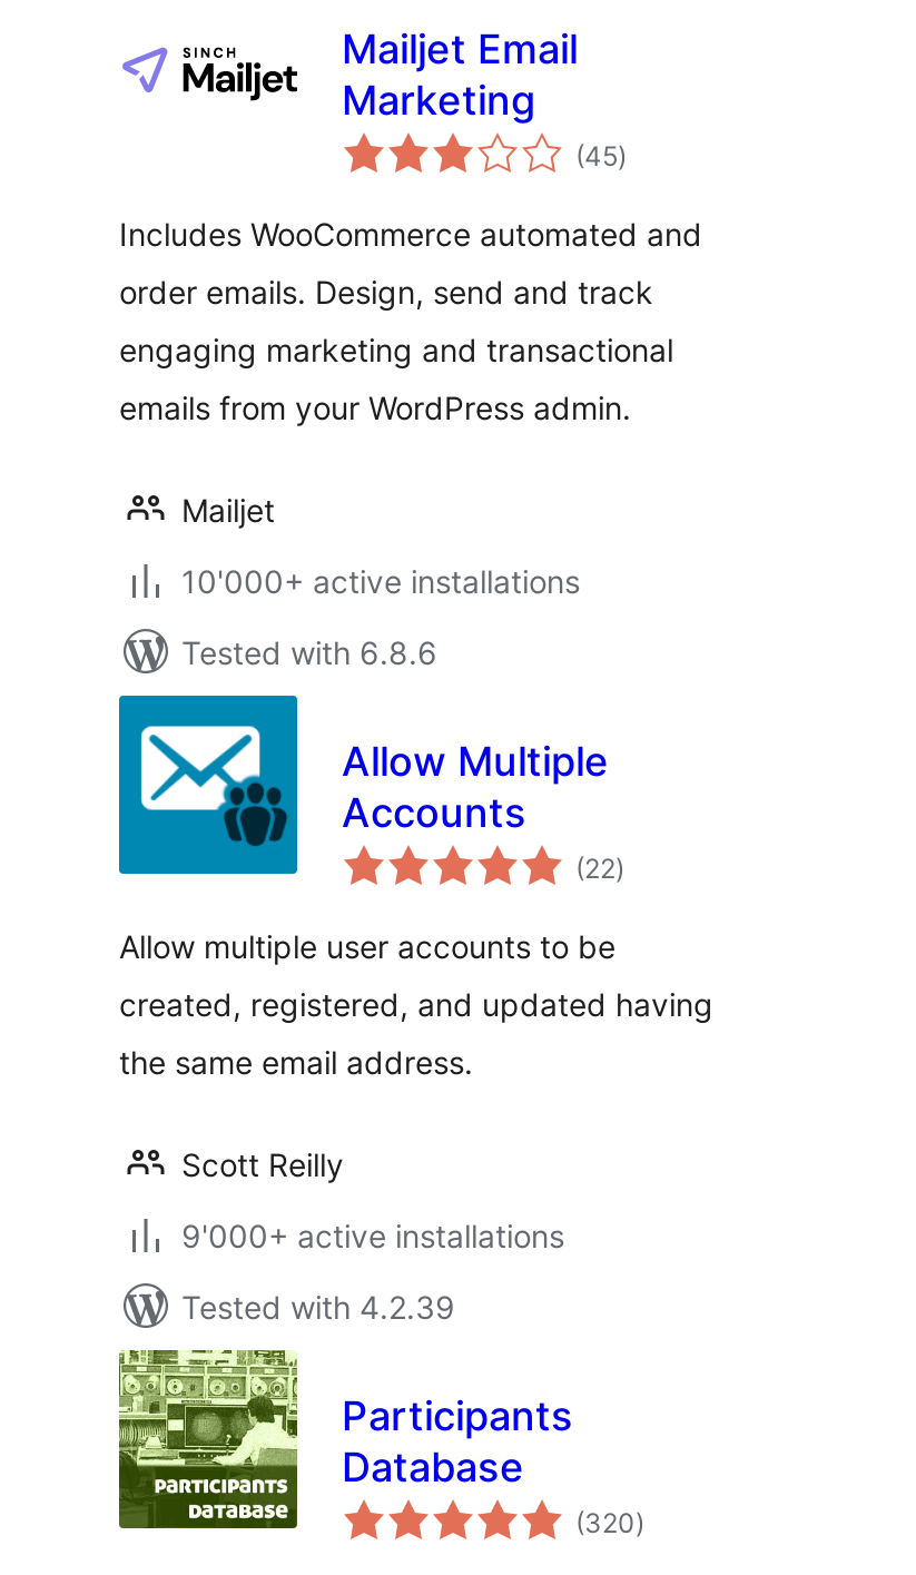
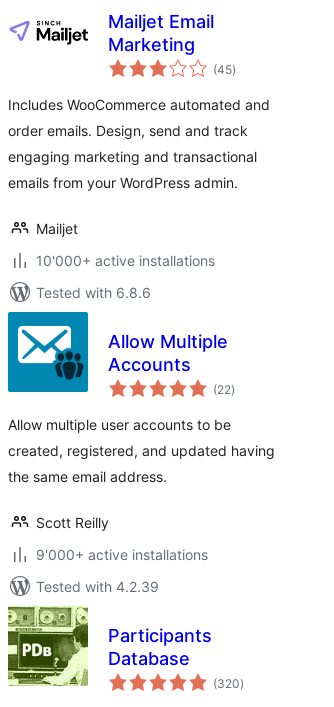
- [image]
+ [image]
